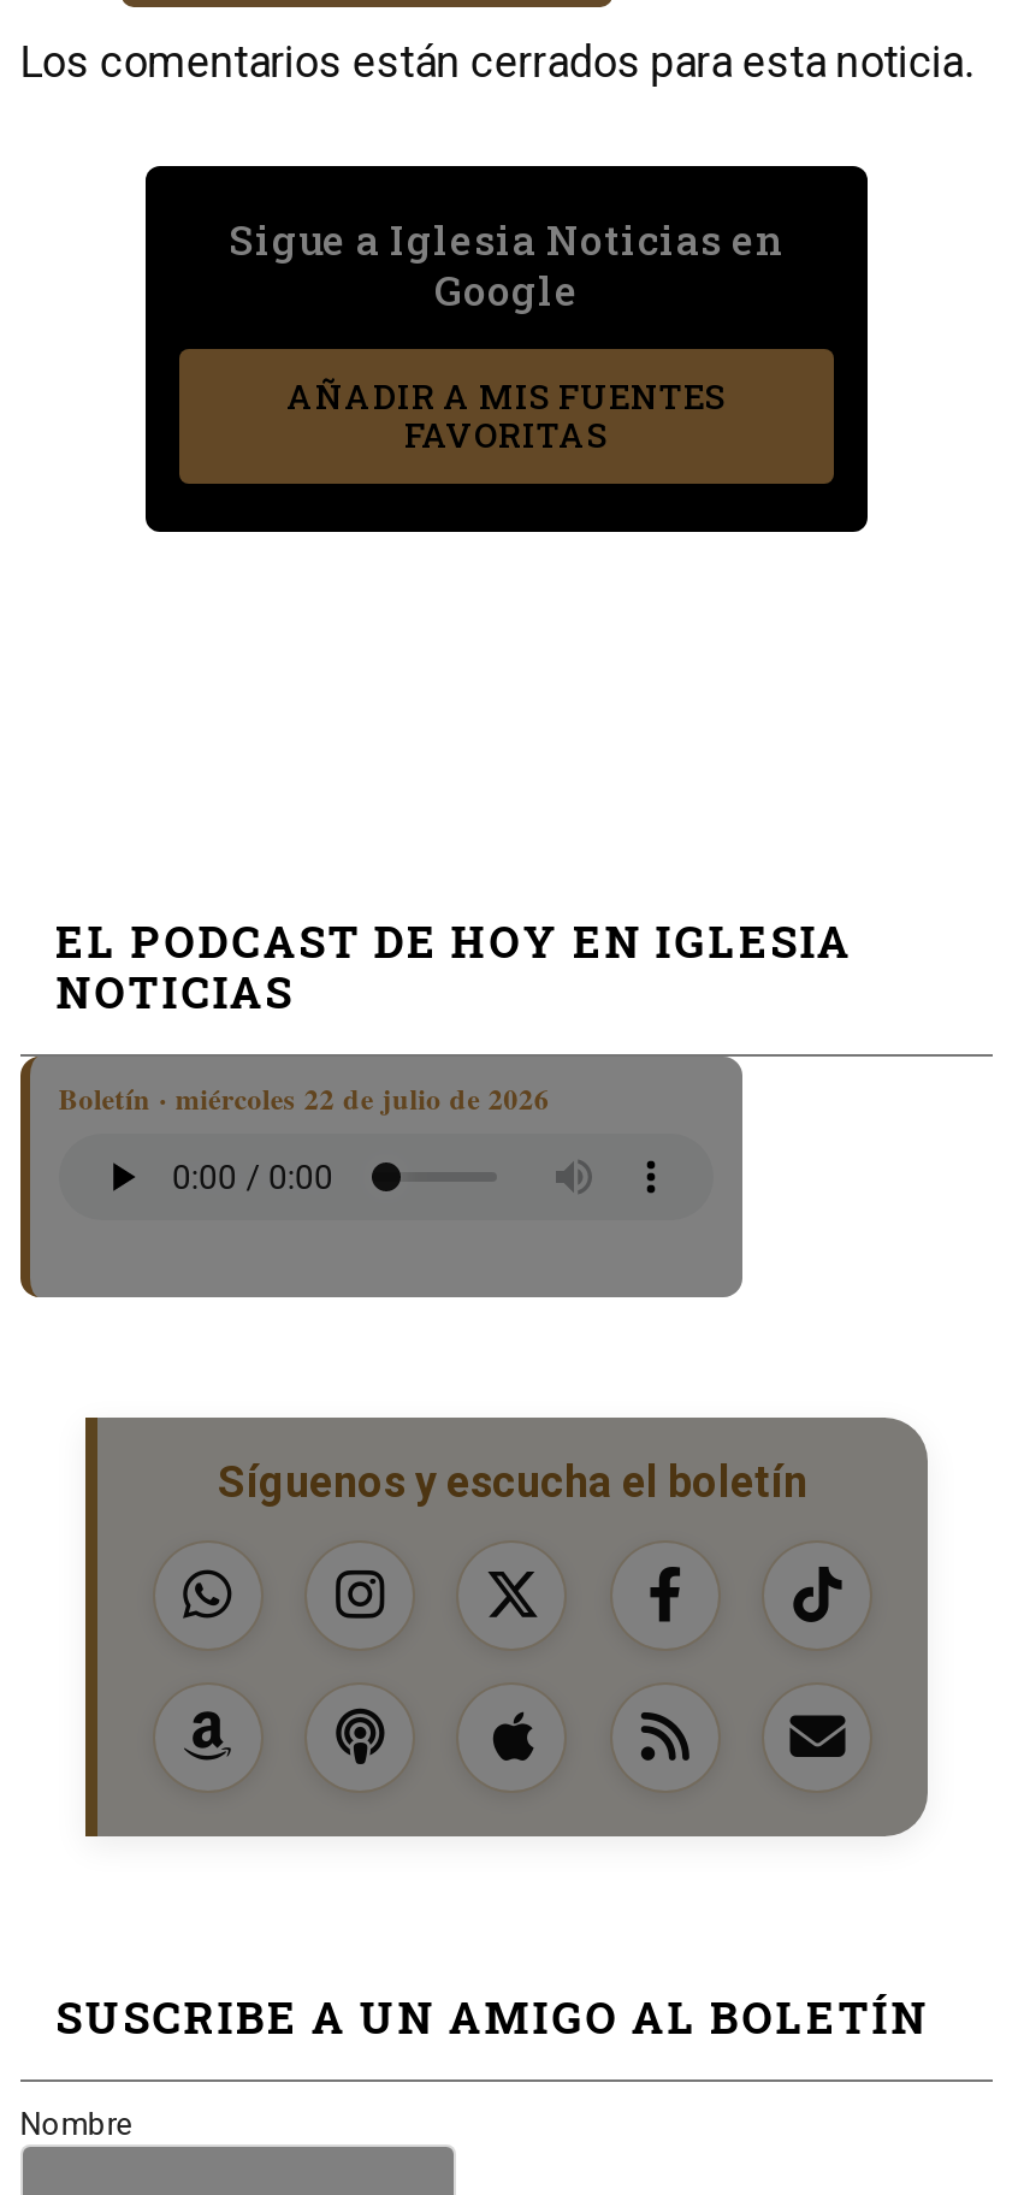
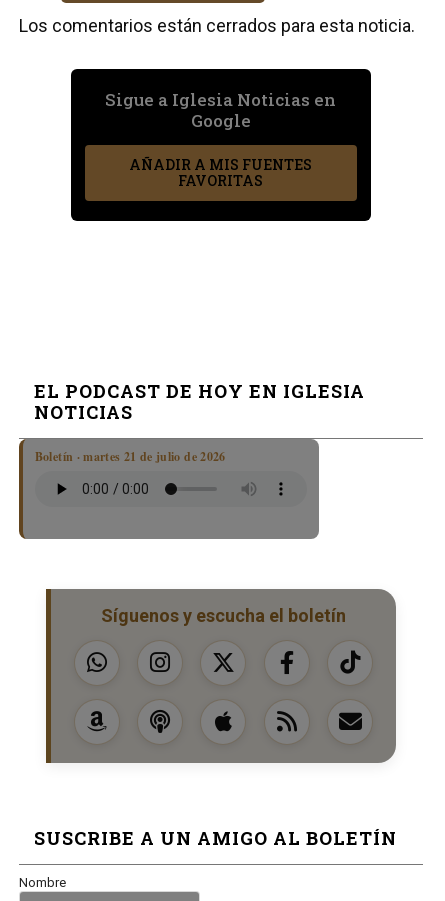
- Boletín · miércoles 22 de julio de 2026
+ Boletín · martes 21 de julio de 2026
